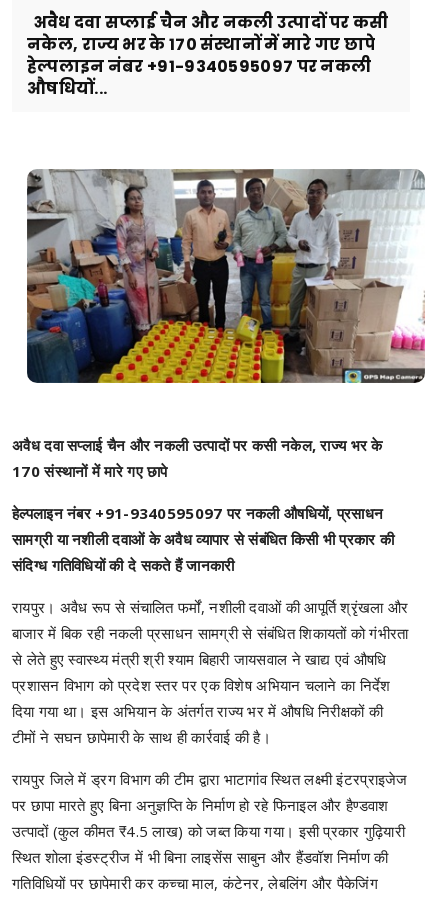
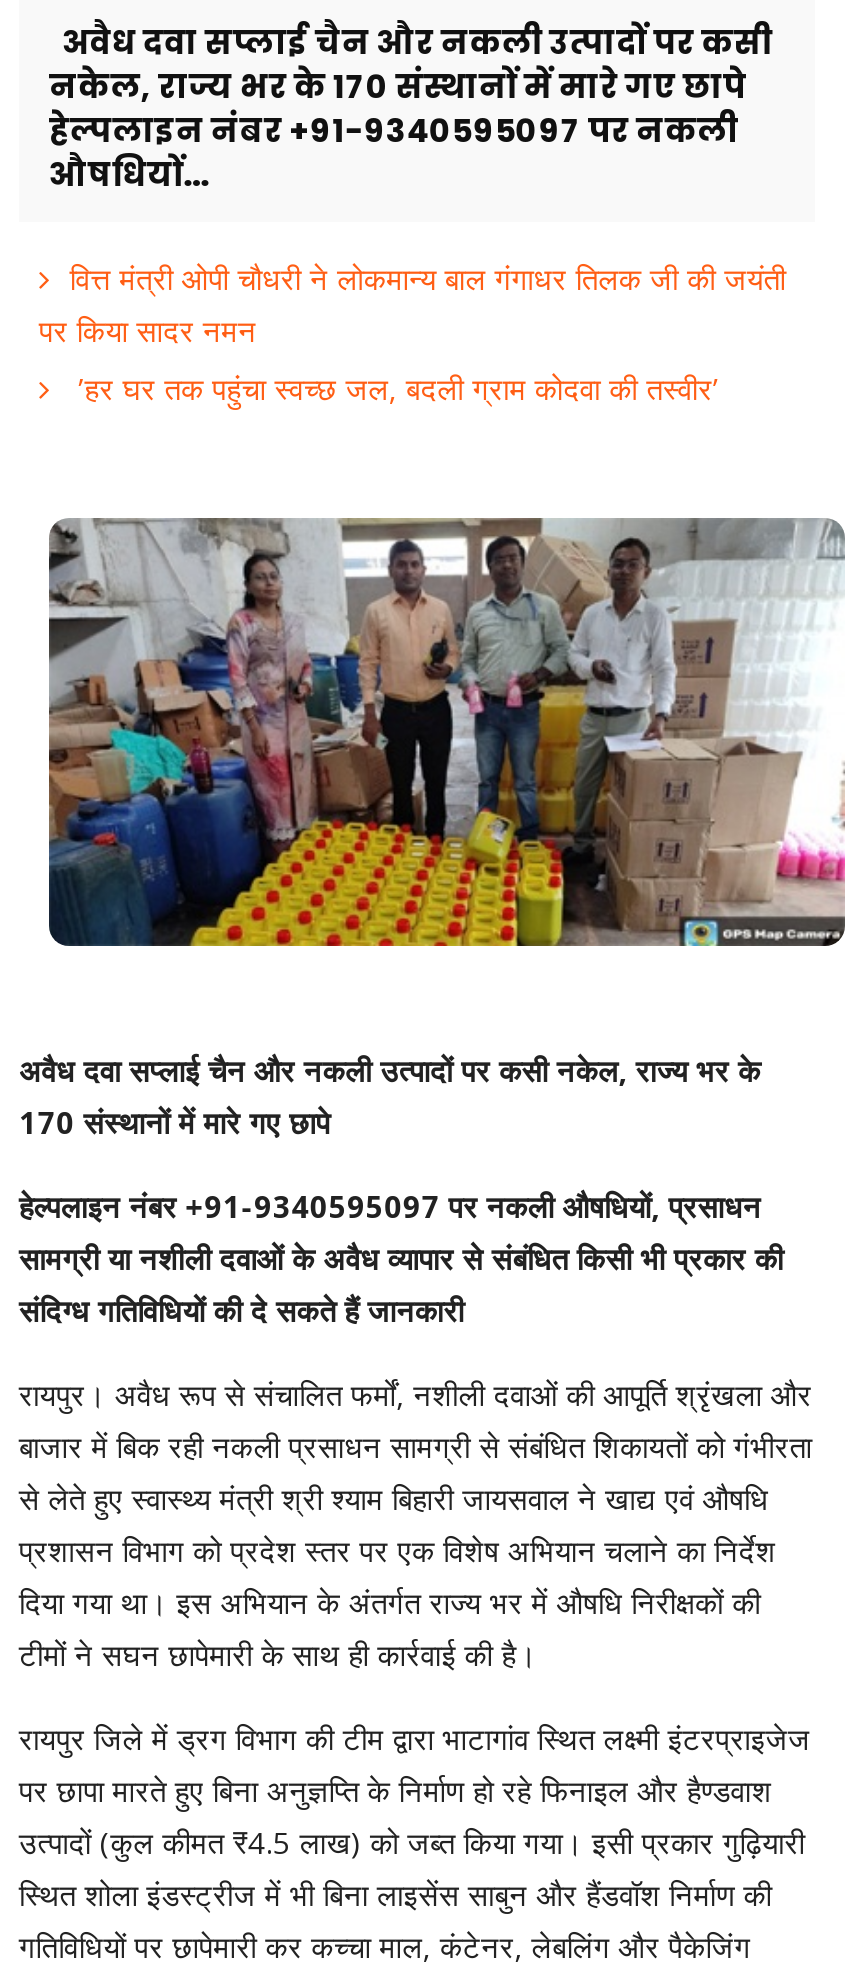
+ वित्त मंत्री ओपी चौधरी ने लोकमान्य बाल गंगाधर तिलक जी की जयंती
+ पर किया सादर नमन
+ ’हर घर तक पहुंचा स्वच्छ जल, बदली ग्राम कोदवा की तस्वीर’
